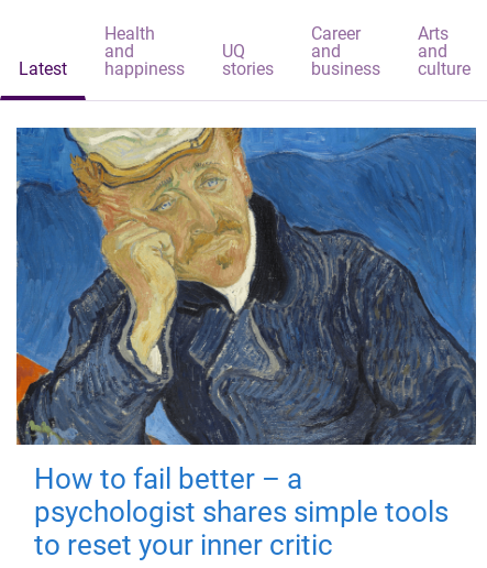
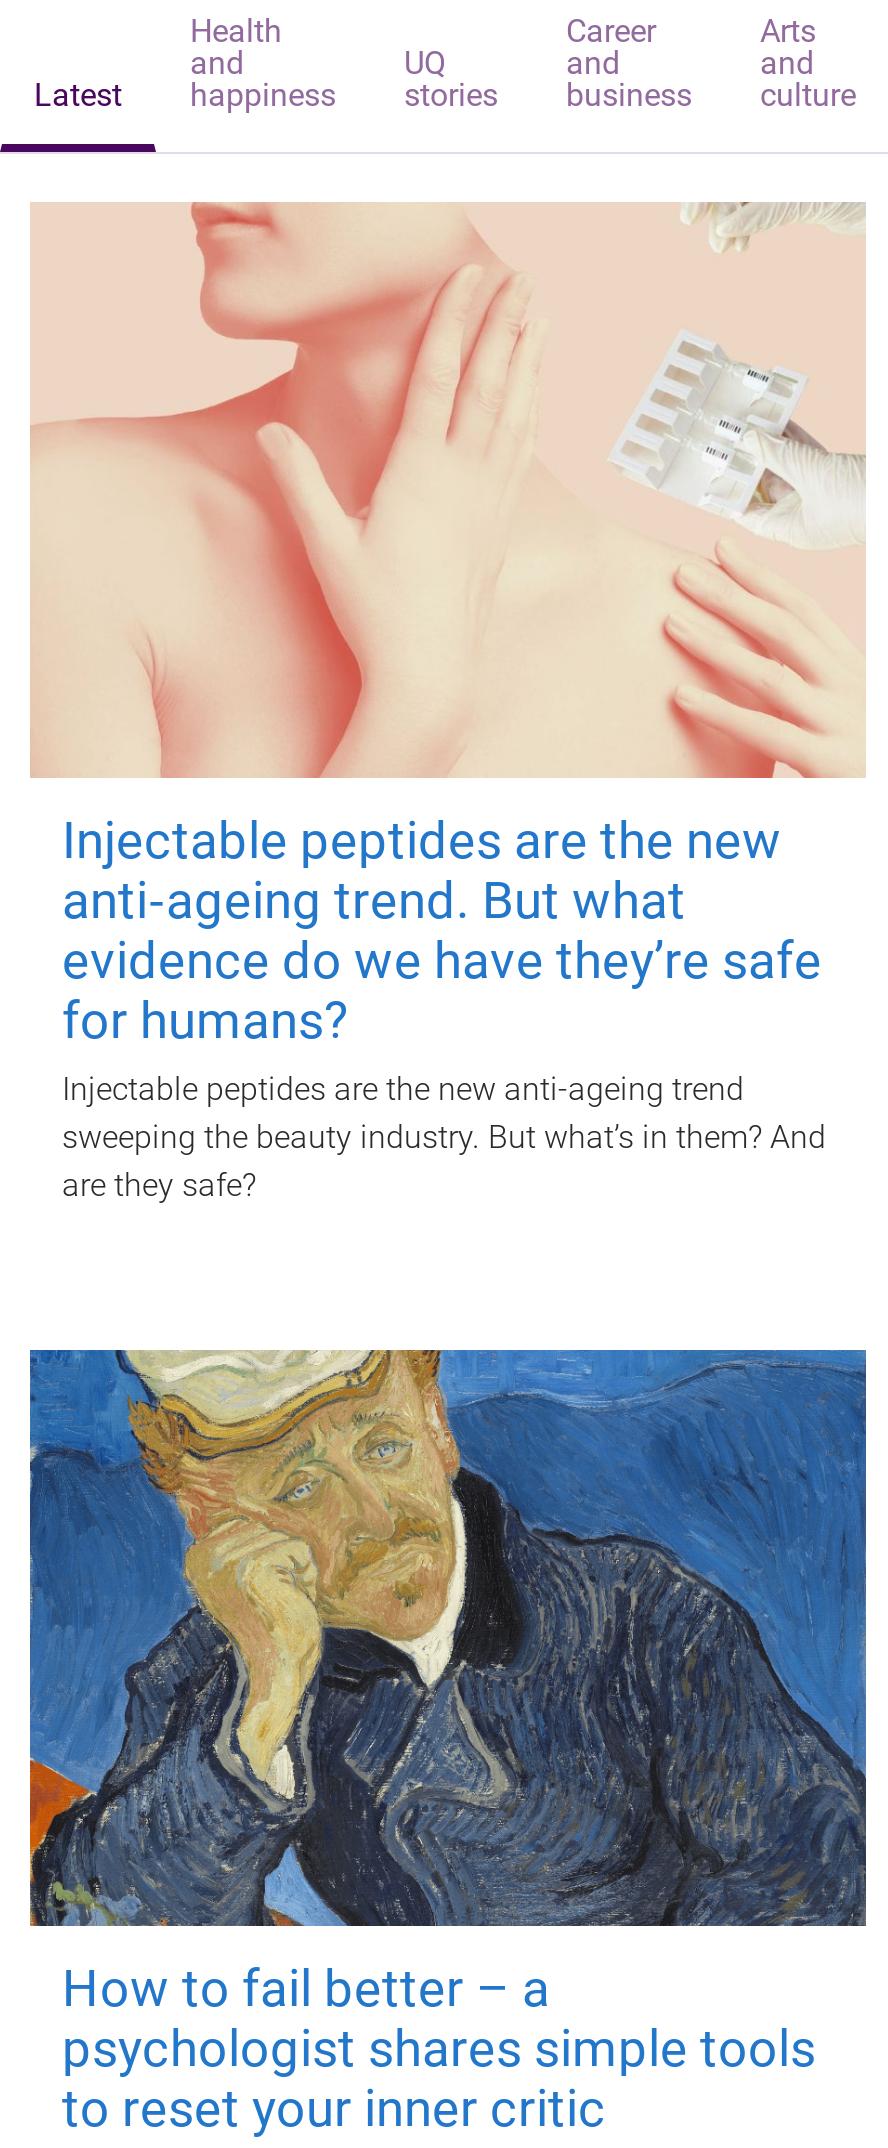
+ [image]
+ Injectable peptides are the new
+ anti‑ageing trend. But what
+ evidence do we have they’re safe
+ for humans?
+ Injectable peptides are the new anti-ageing trend
+ sweeping the beauty industry. But what’s in them? And
+ are they safe?
